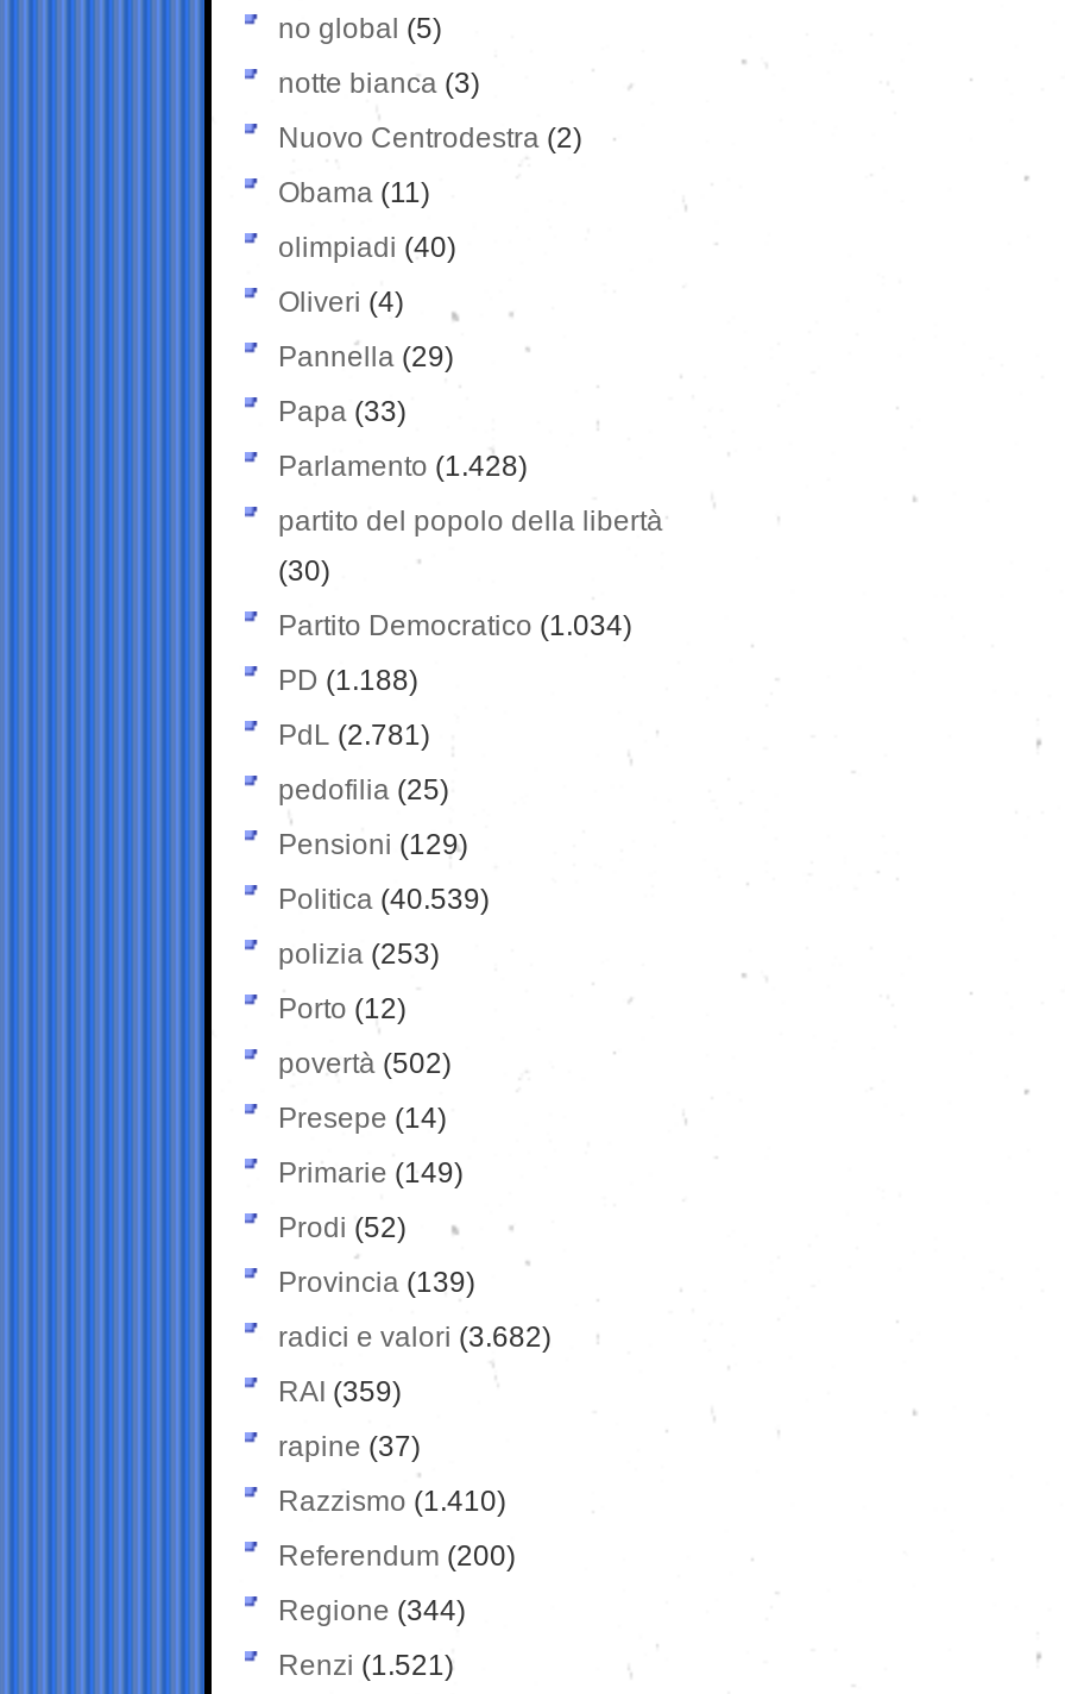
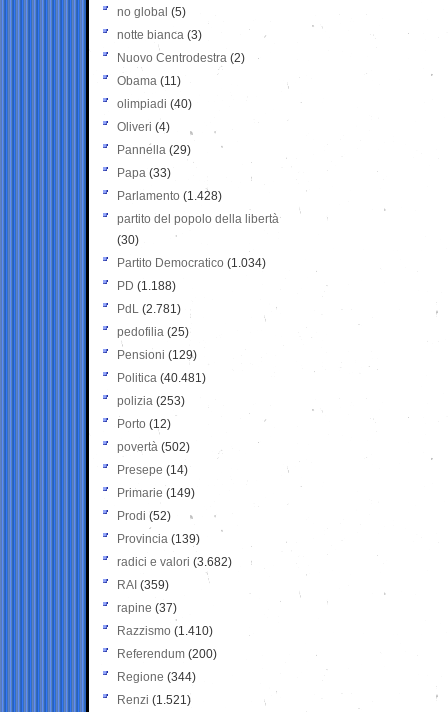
- Politica (40.539)
+ Politica (40.481)
